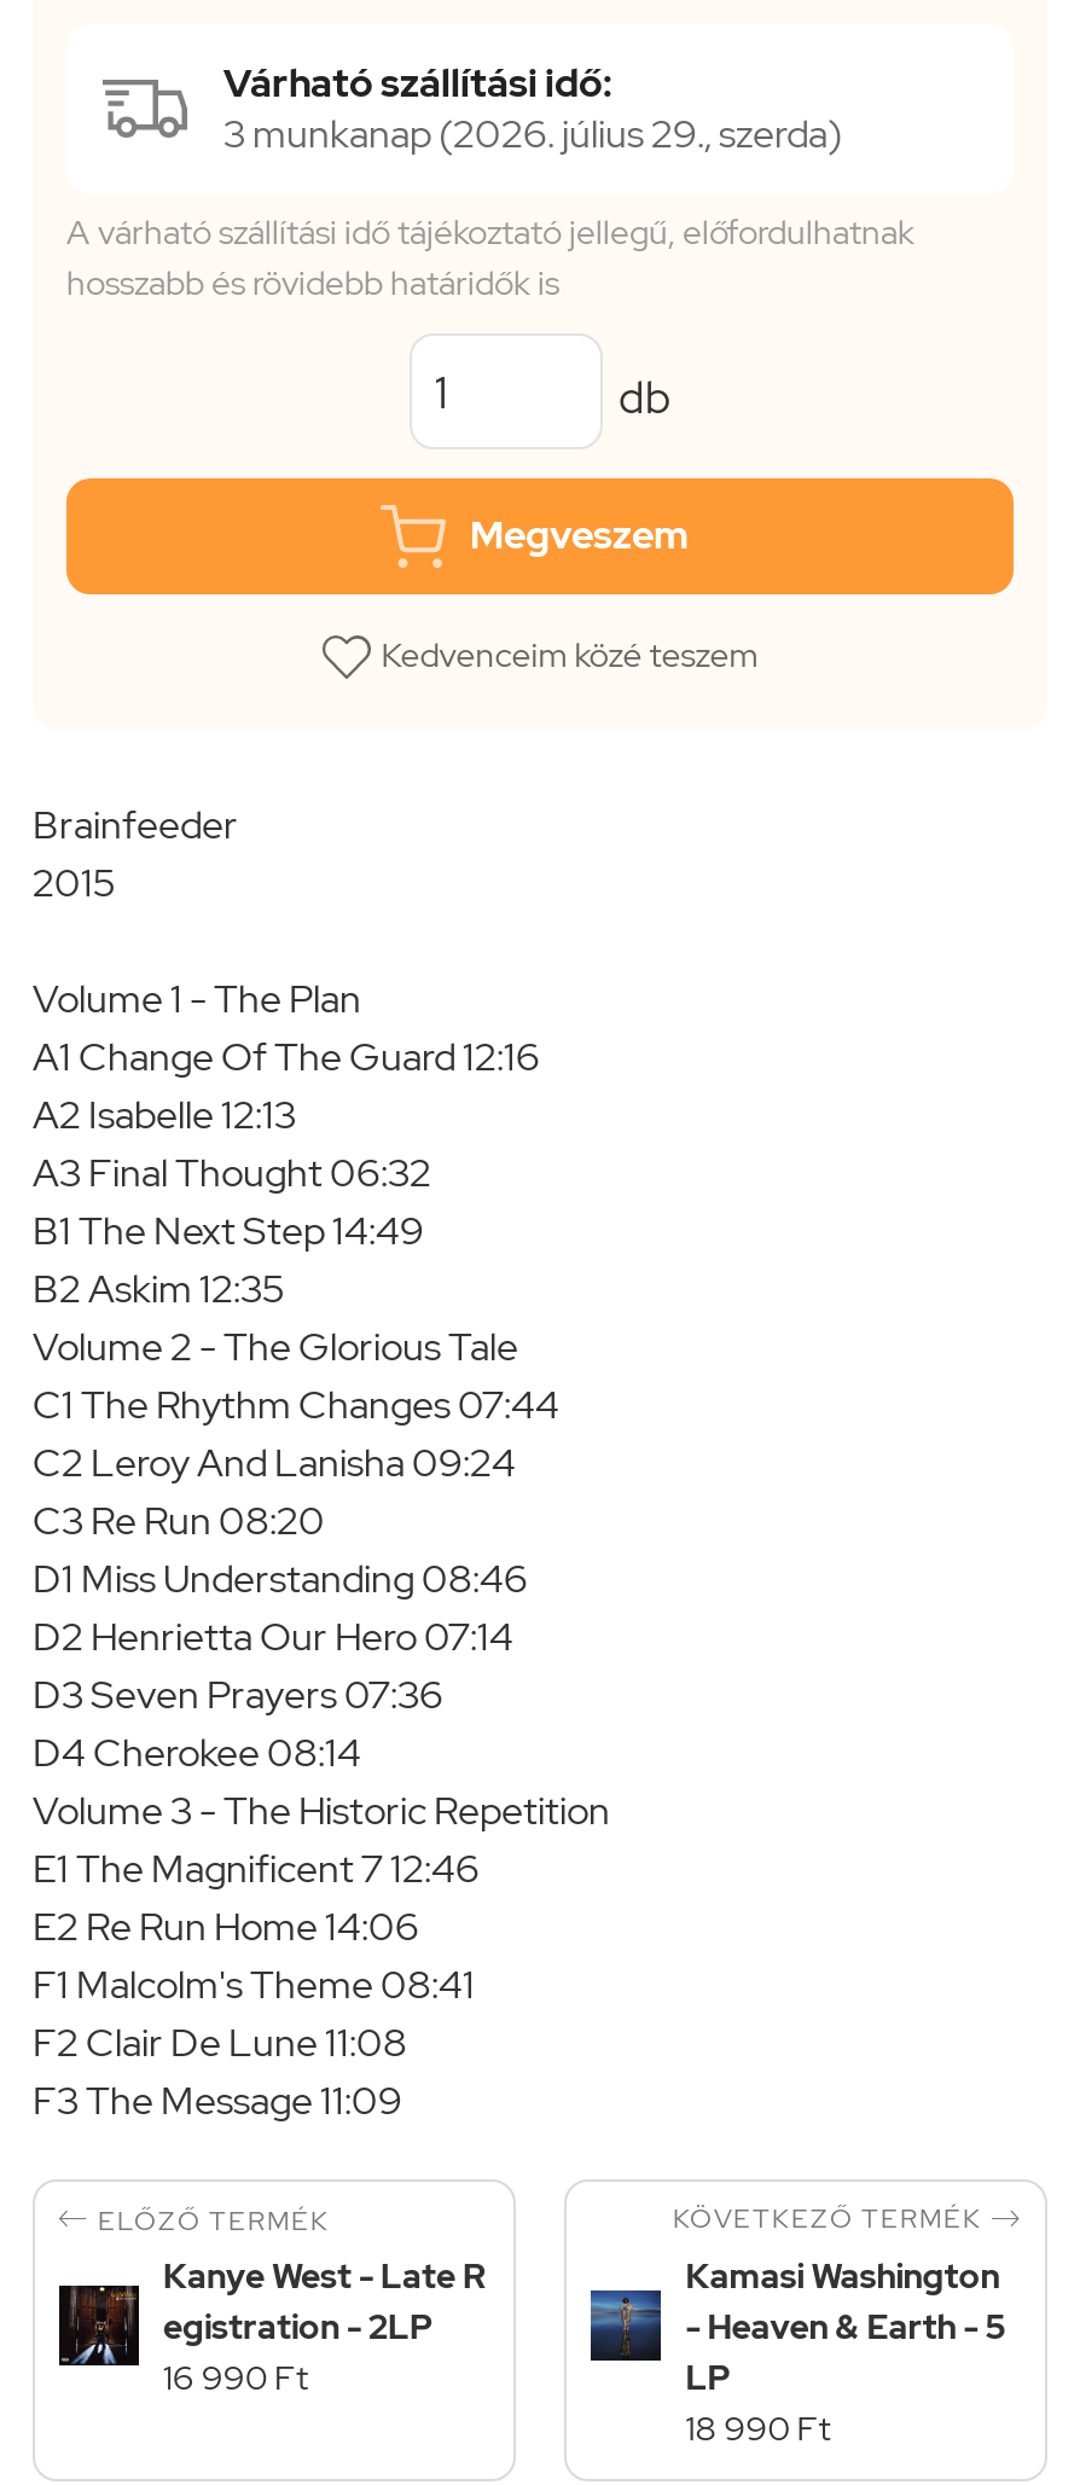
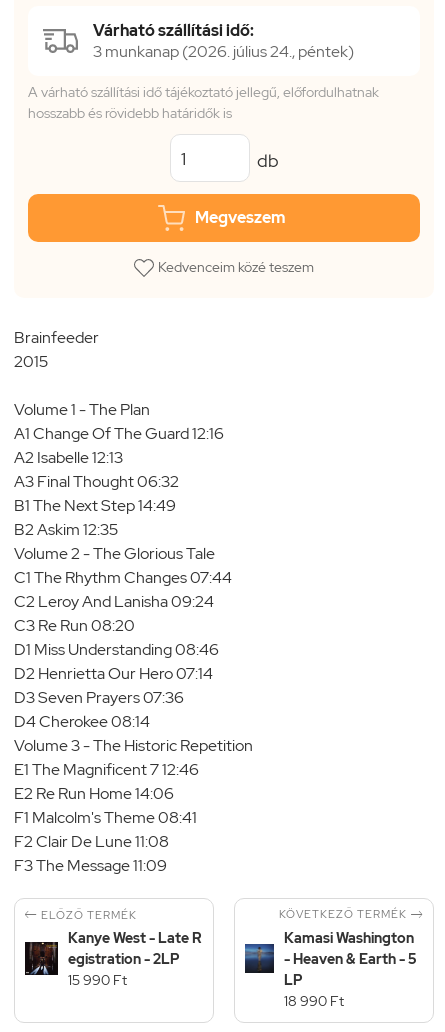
- 3 munkanap (2026. július 29., szerda)
+ 3 munkanap (2026. július 24., péntek)

- 16 990 Ft
+ 15 990 Ft
